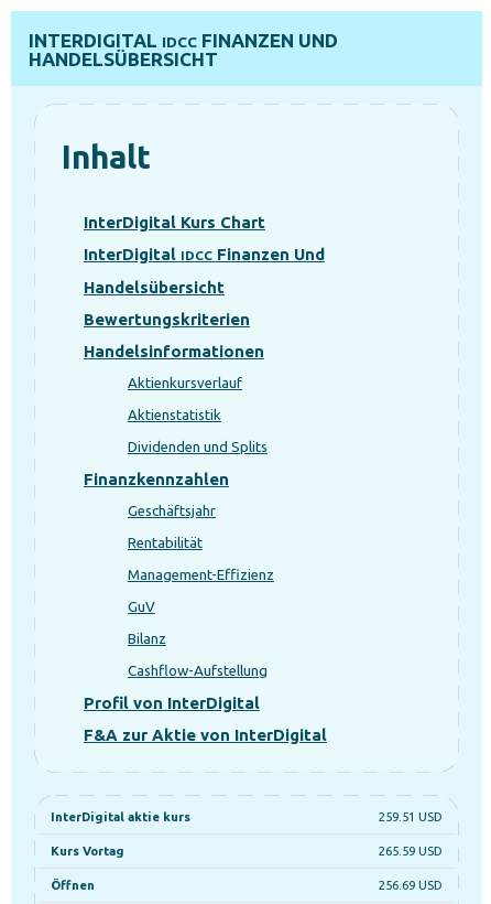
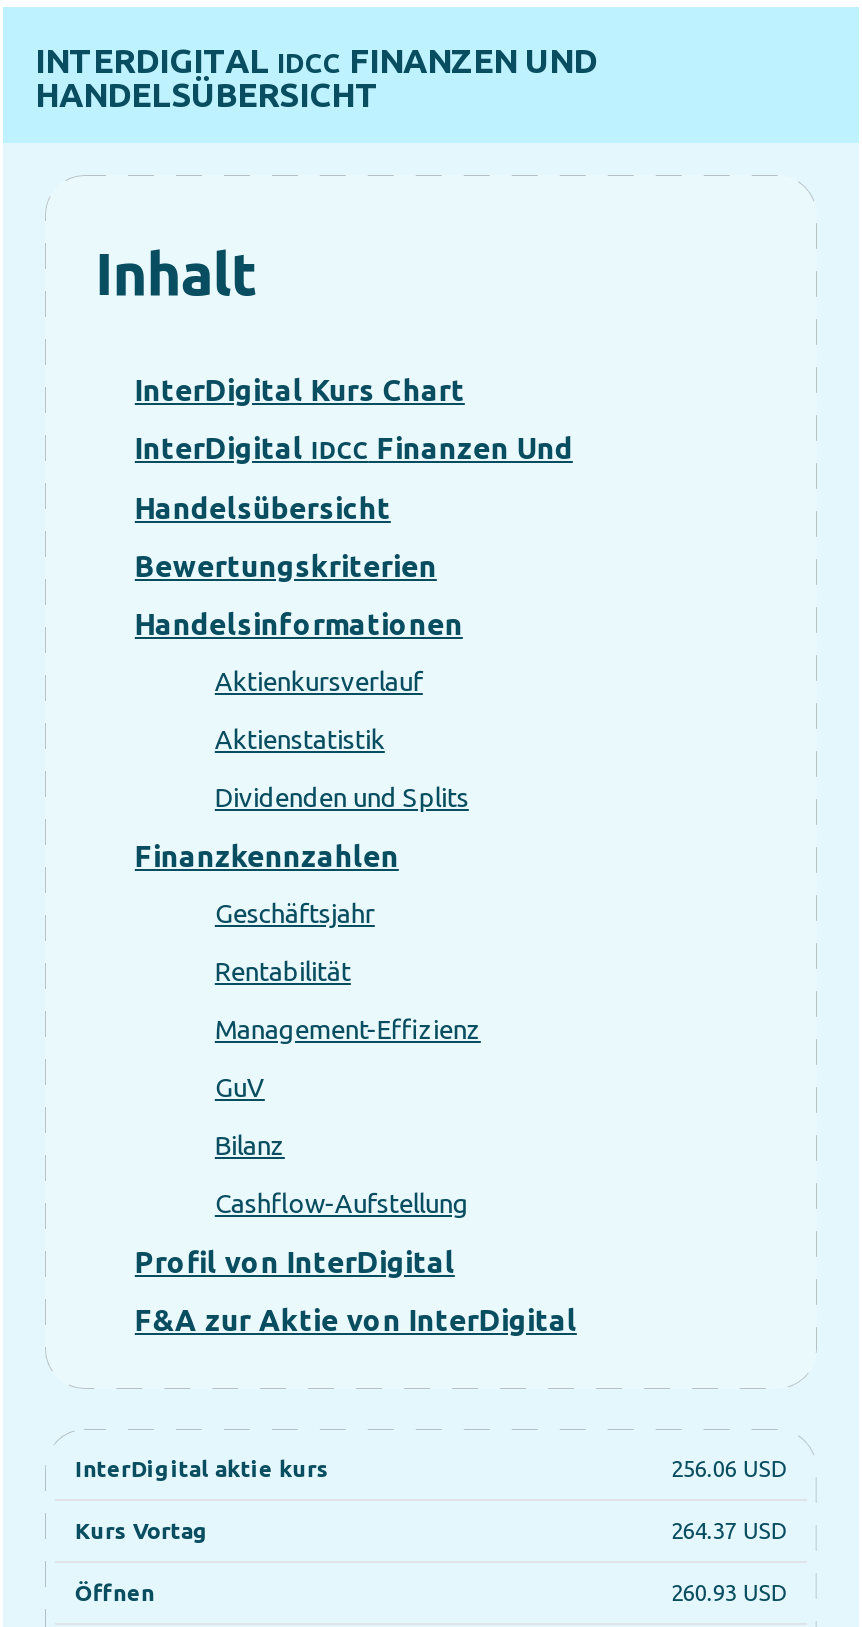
- 259.51 USD
+ 256.06 USD

- 265.59 USD
+ 264.37 USD

- 256.69 USD
+ 260.93 USD
